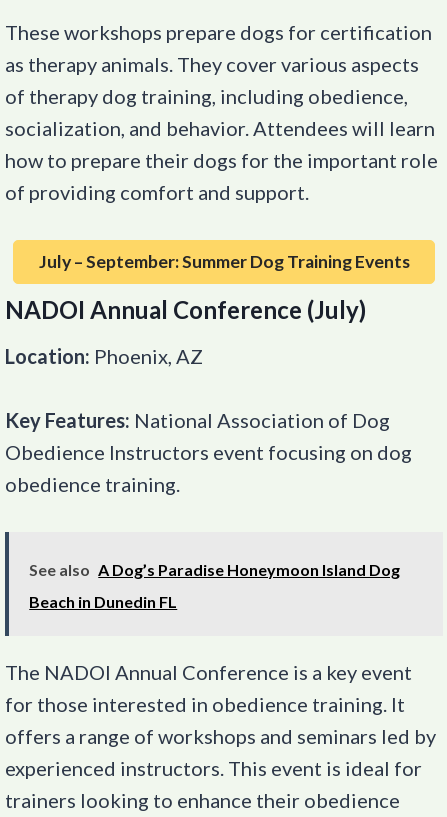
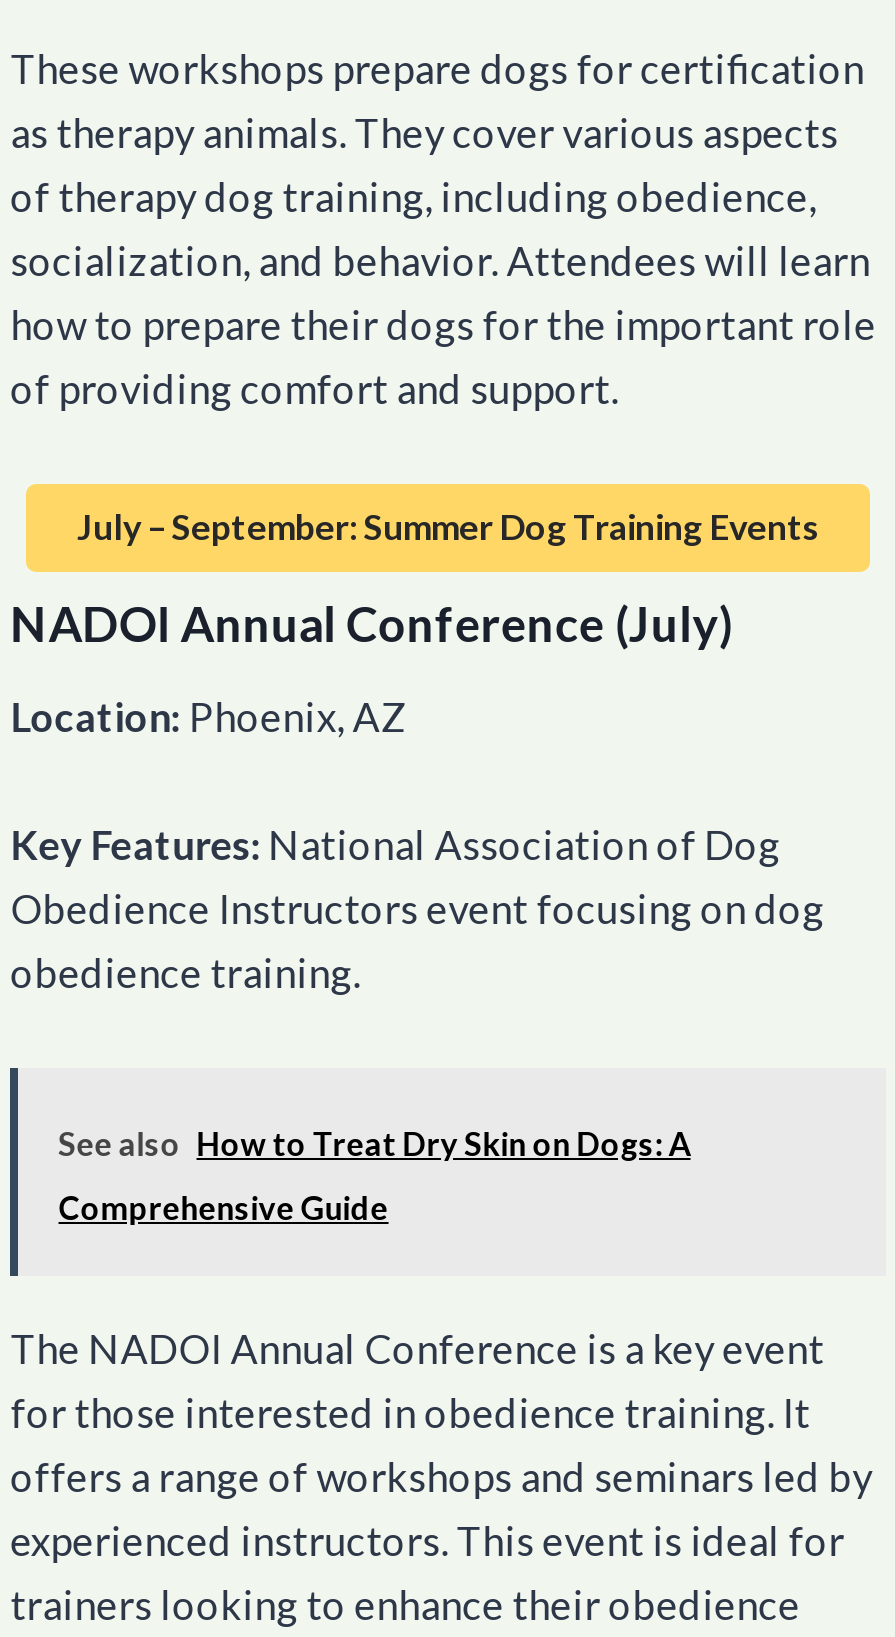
- See also A Dog’s Paradise Honeymoon Island Dog
+ See also How to Treat Dry Skin on Dogs: A

- Beach in Dunedin FL
+ Comprehensive Guide
